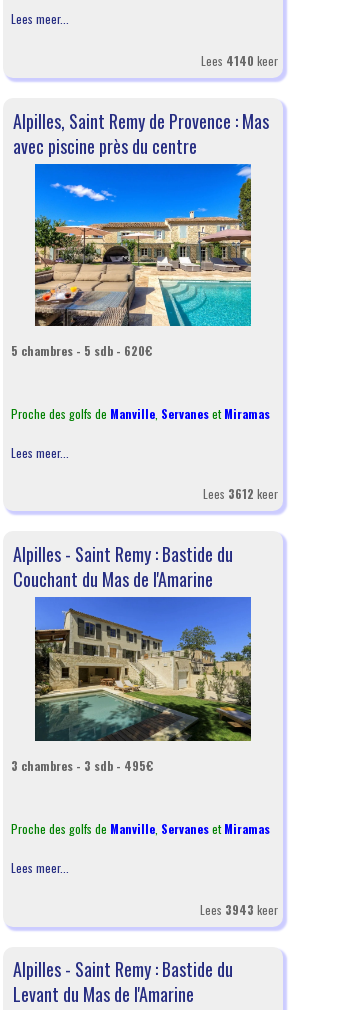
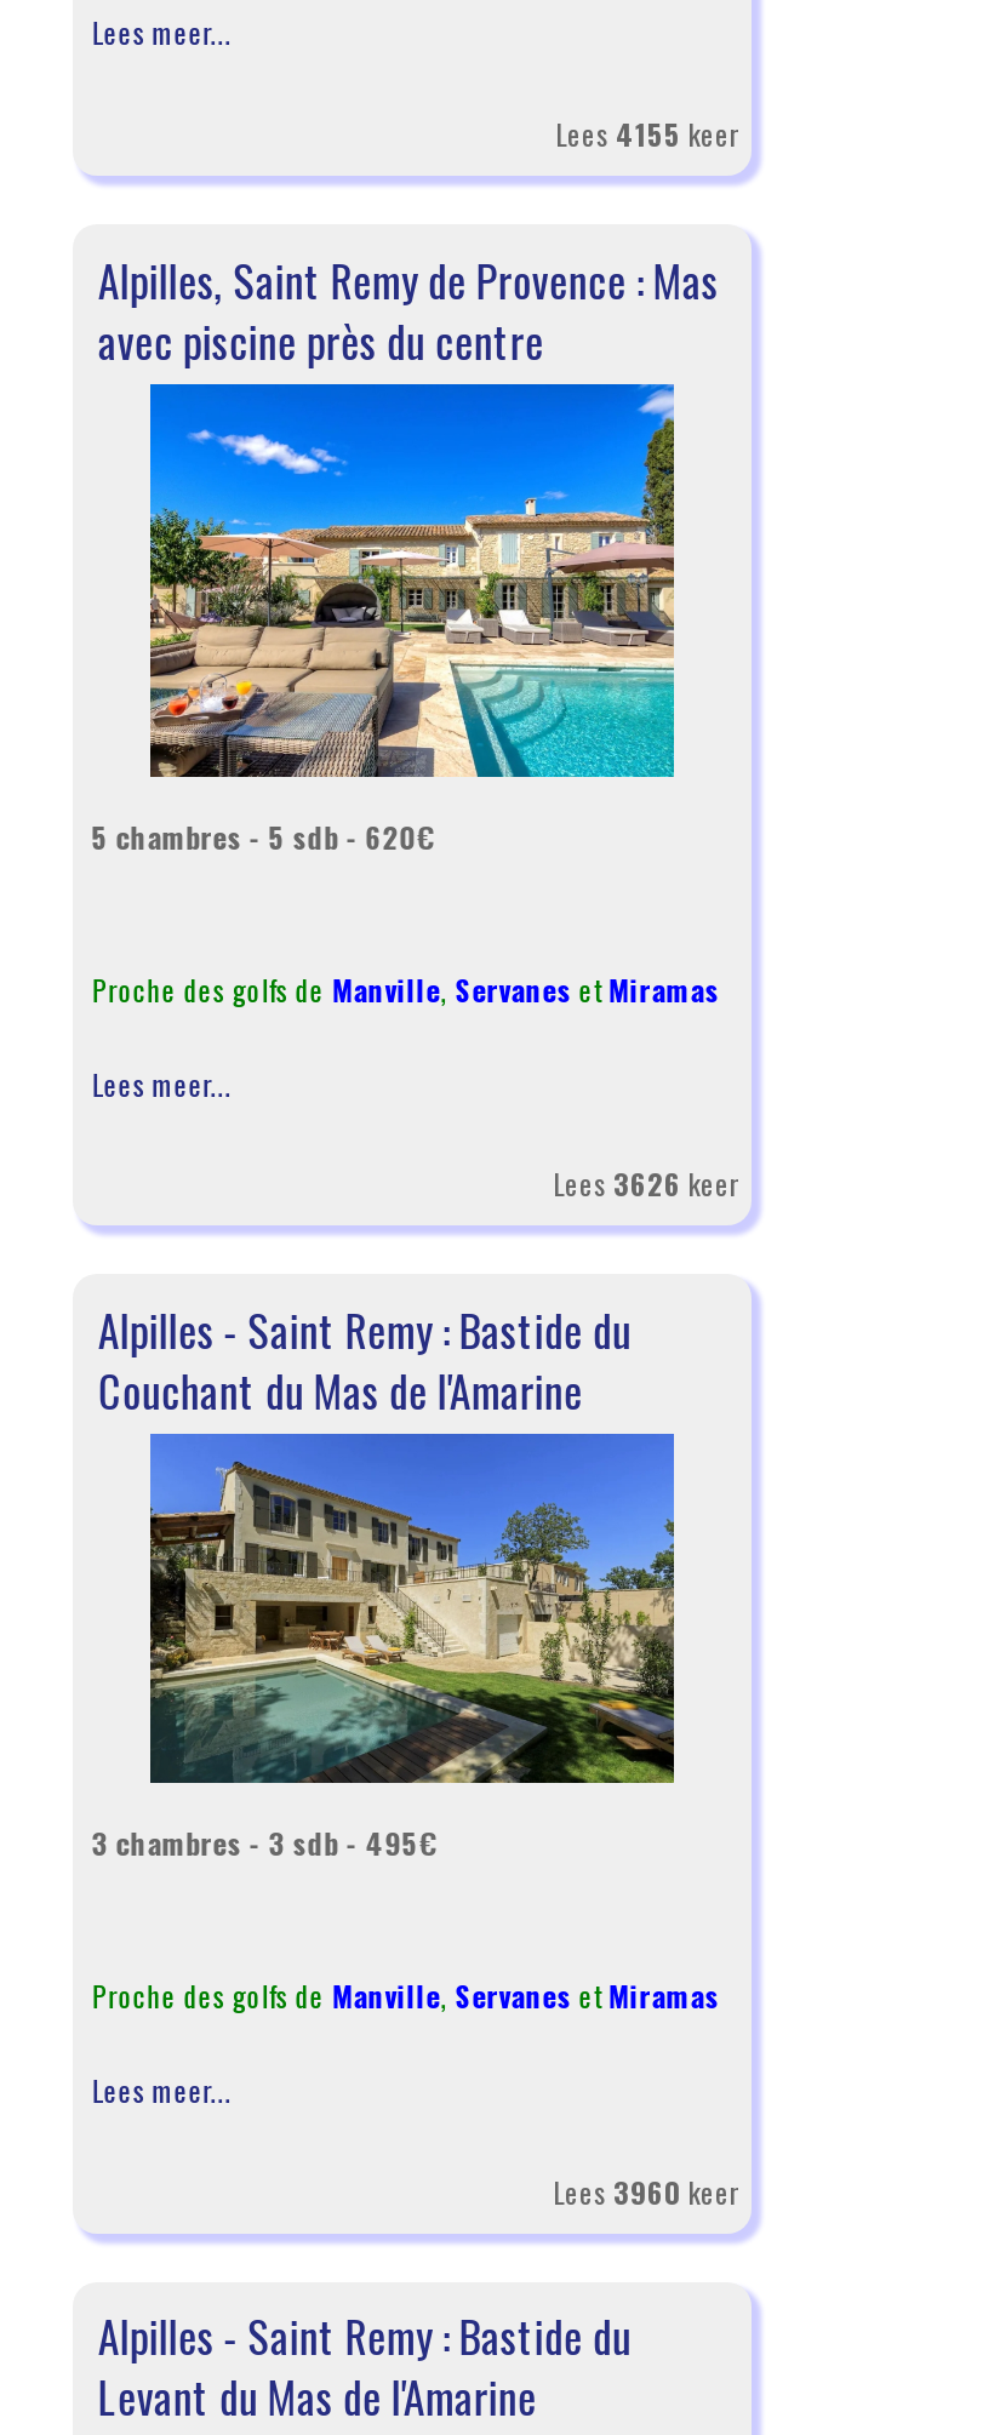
- Lees 4140 keer
+ Lees 4155 keer

- Lees 3612 keer
+ Lees 3626 keer

- Lees 3943 keer
+ Lees 3960 keer
